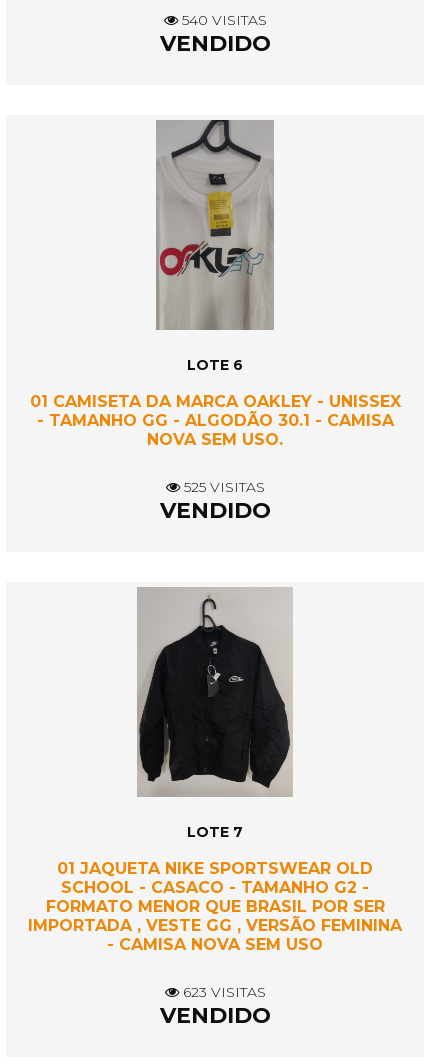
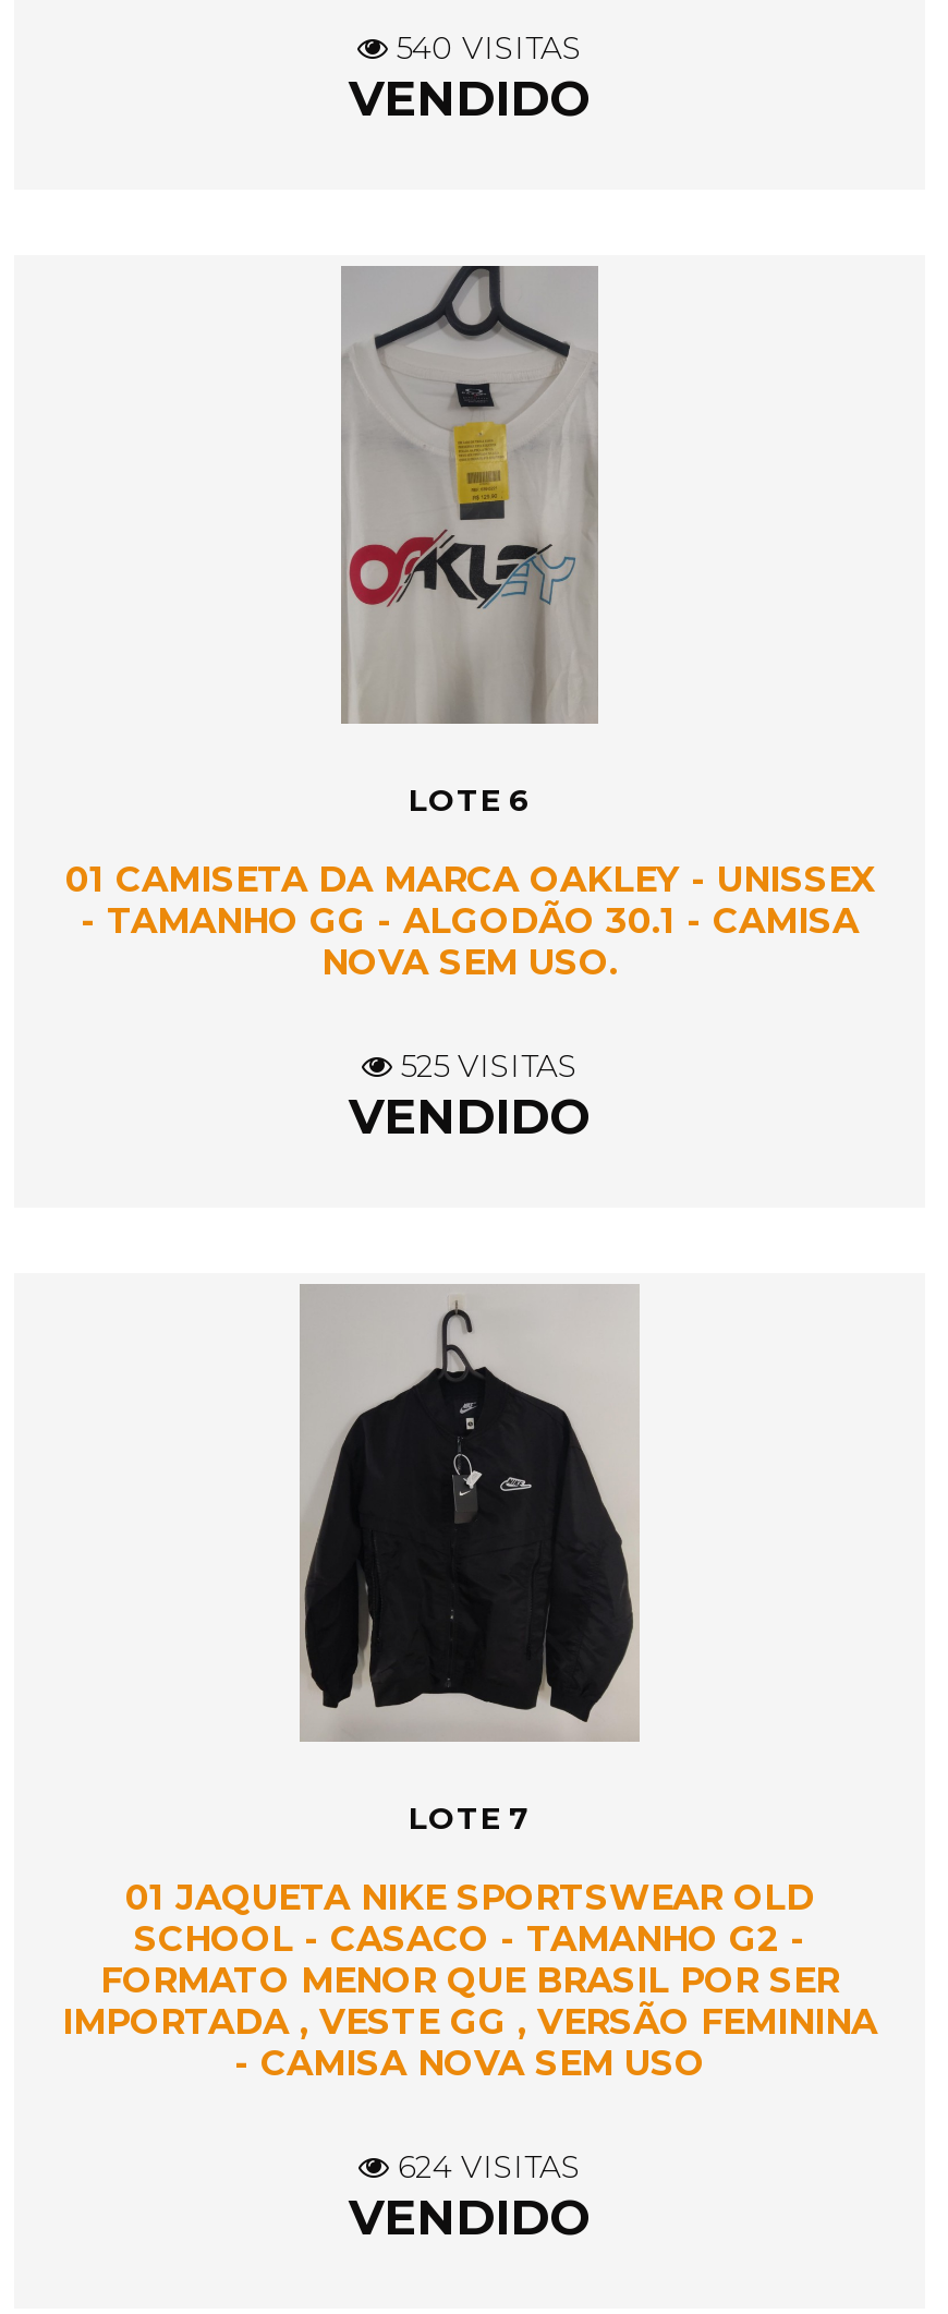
- 623 VISITAS
+ 624 VISITAS
